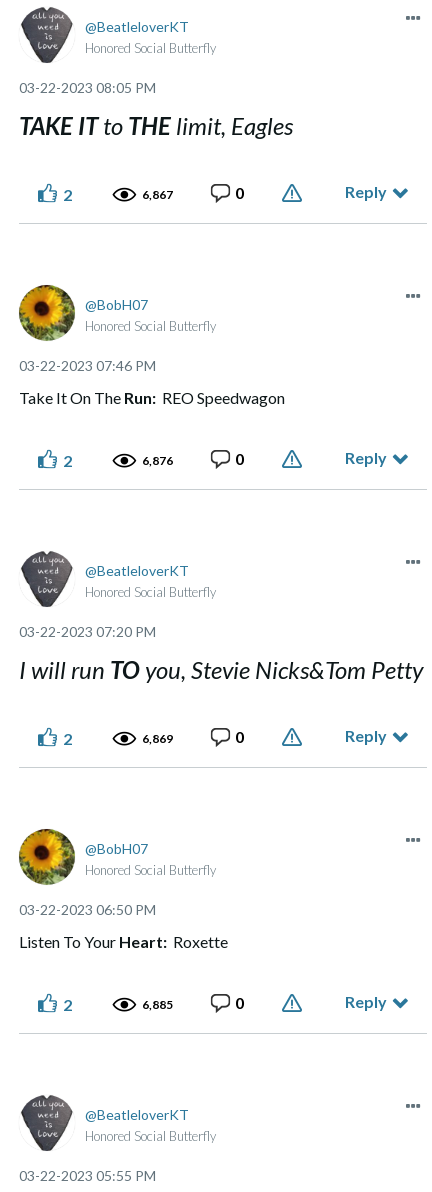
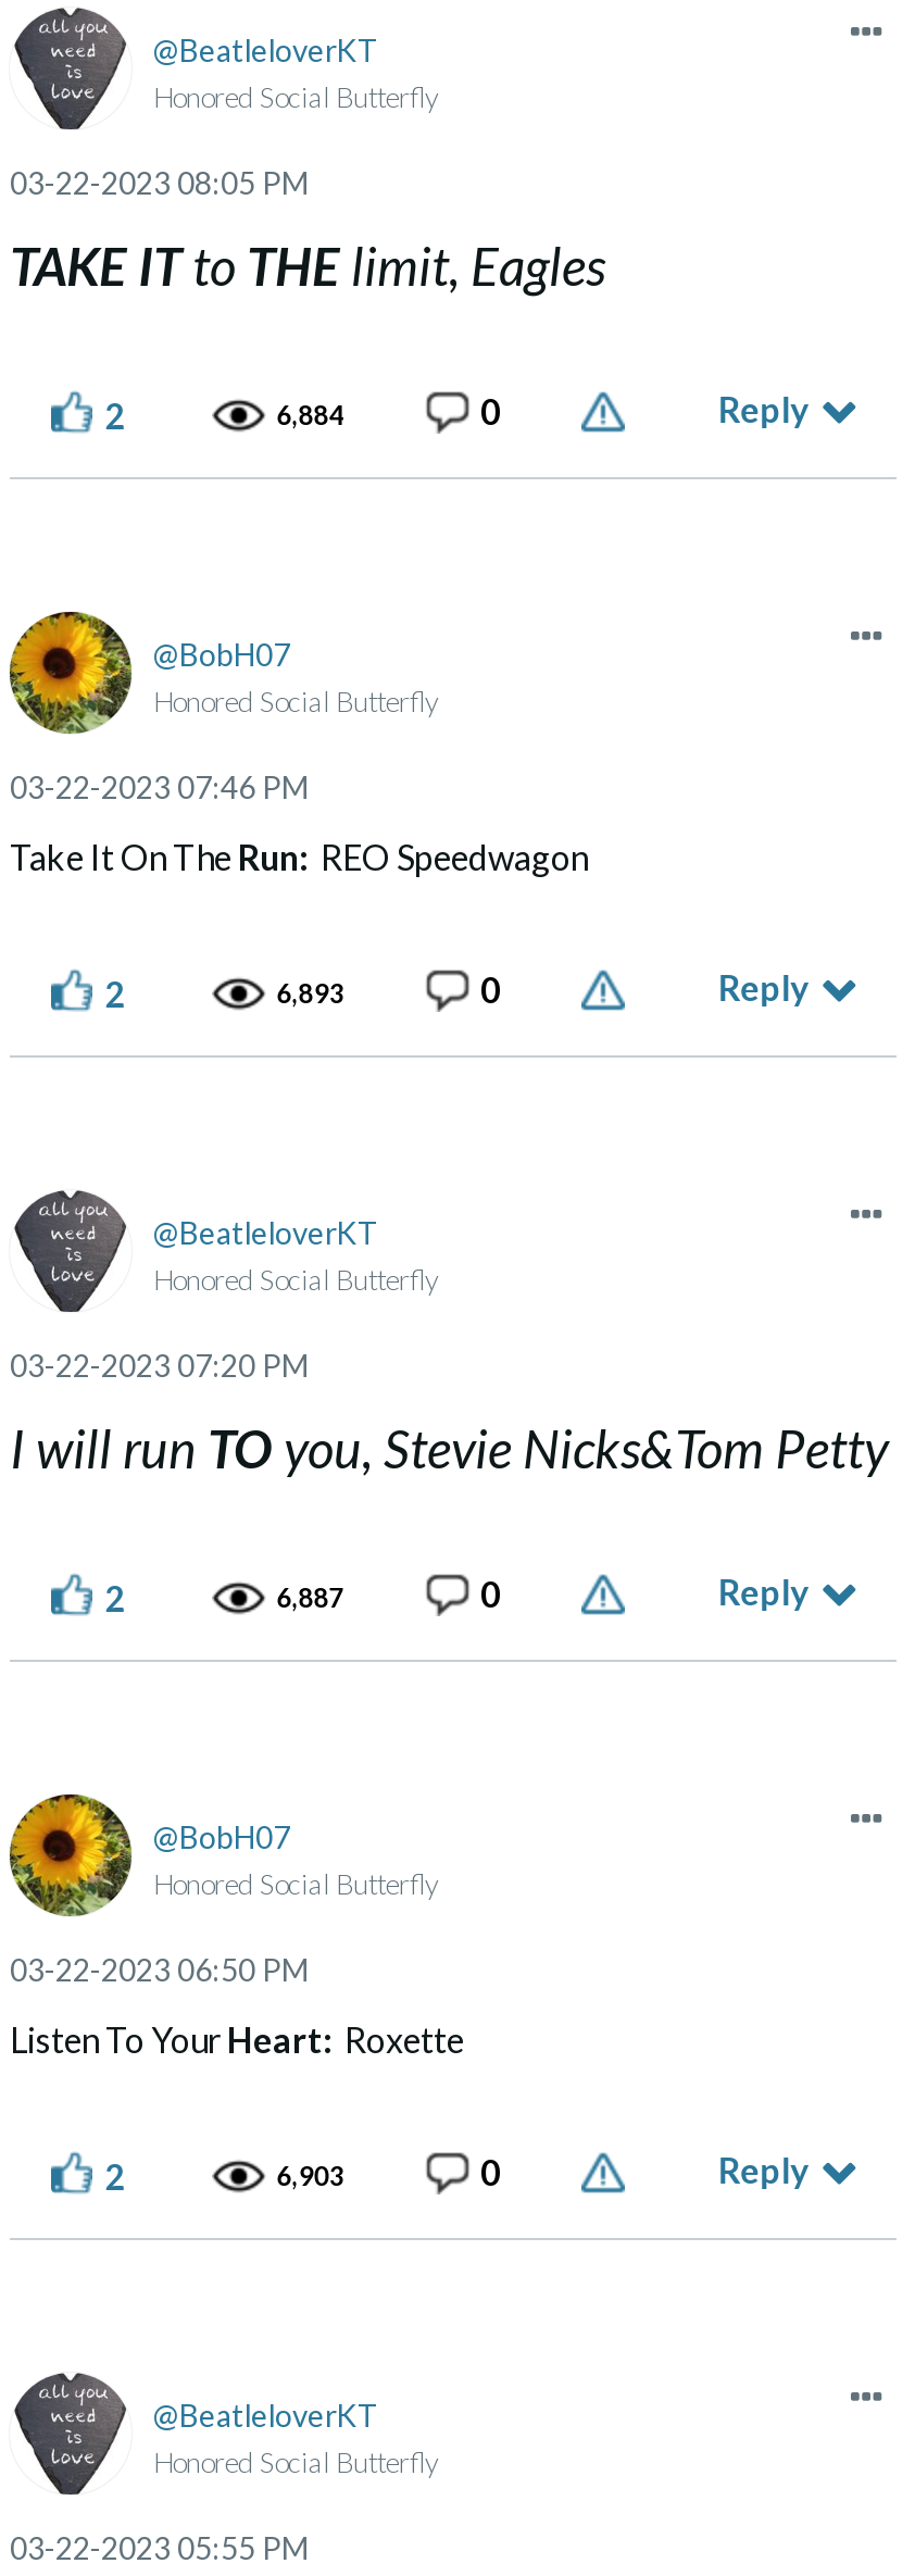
- 6,867
+ 6,884

- 6,876
+ 6,893

- 6,869
+ 6,887

- 6,885
+ 6,903
